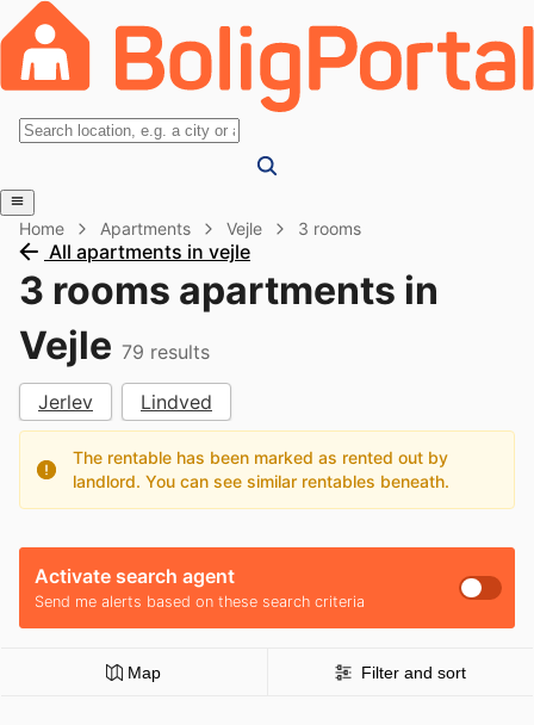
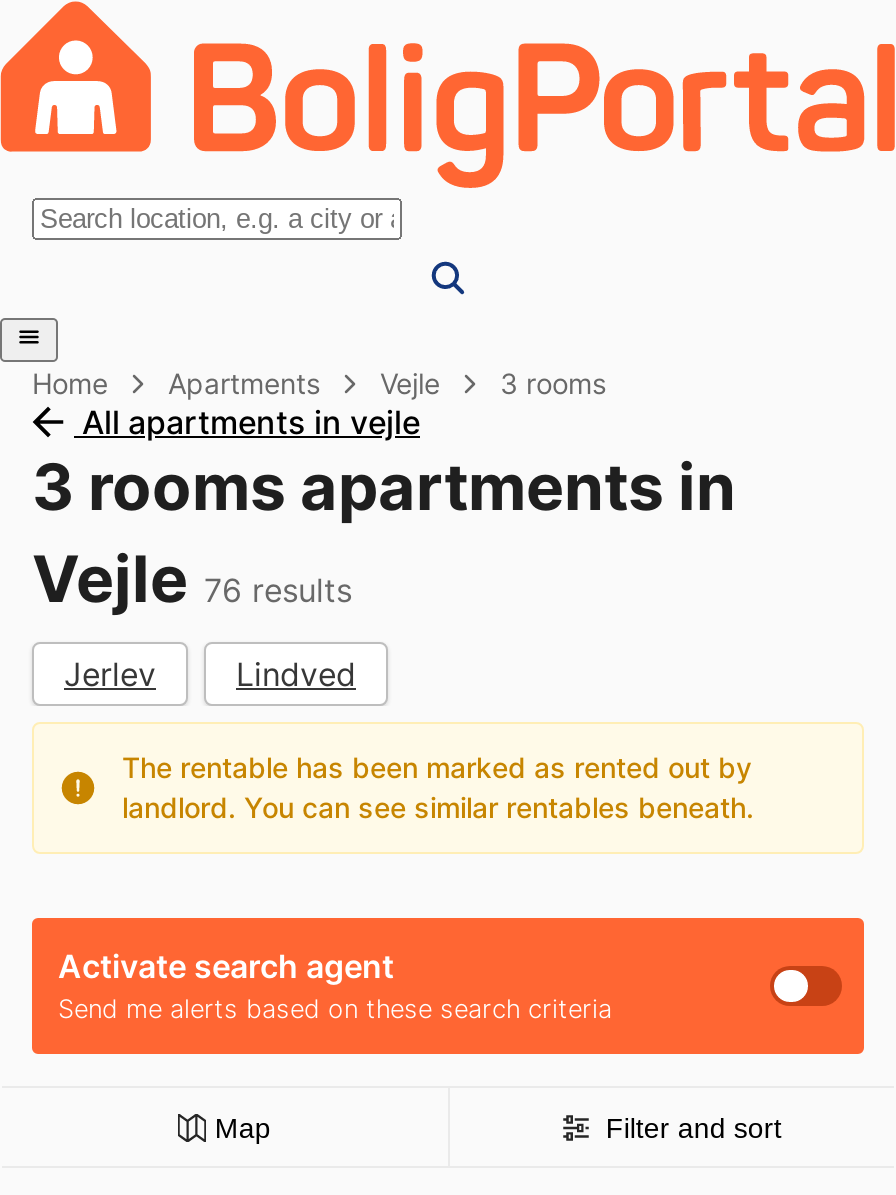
- Vejle 79 results
+ Vejle 76 results
